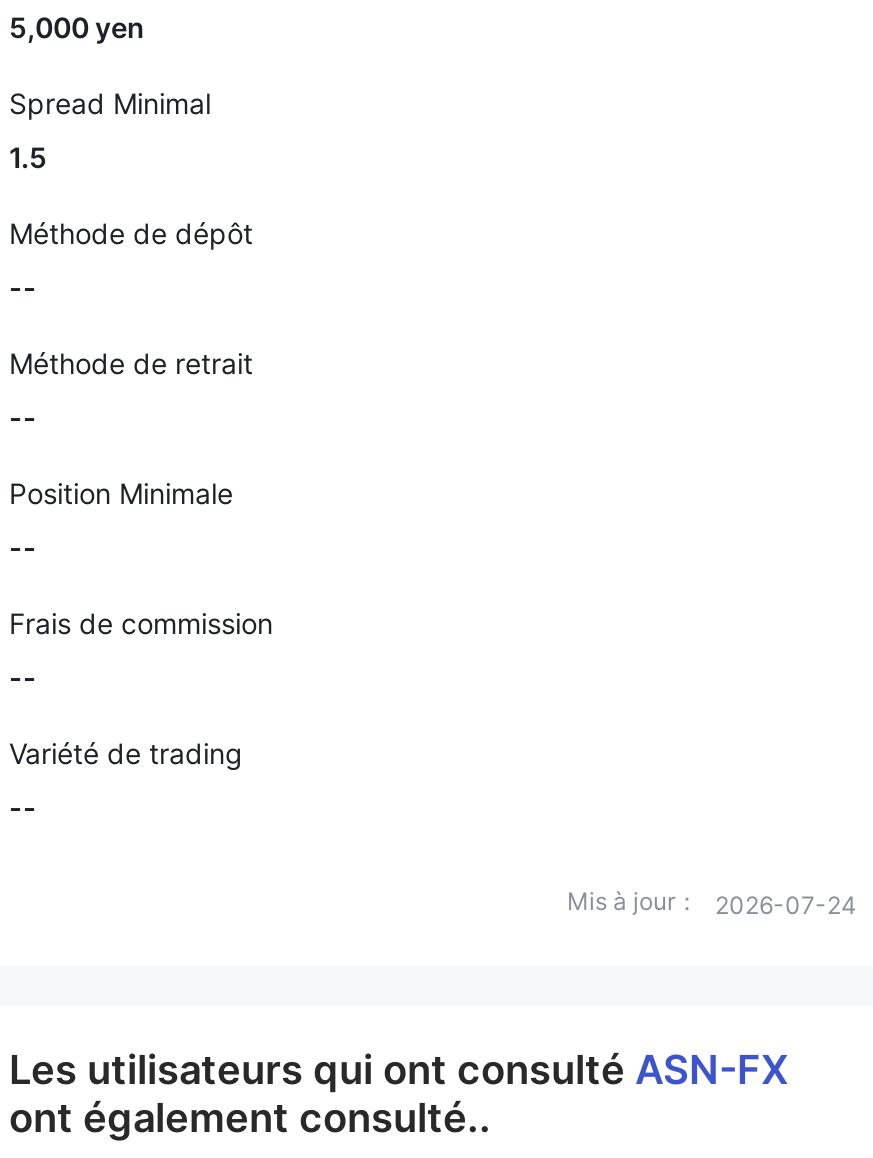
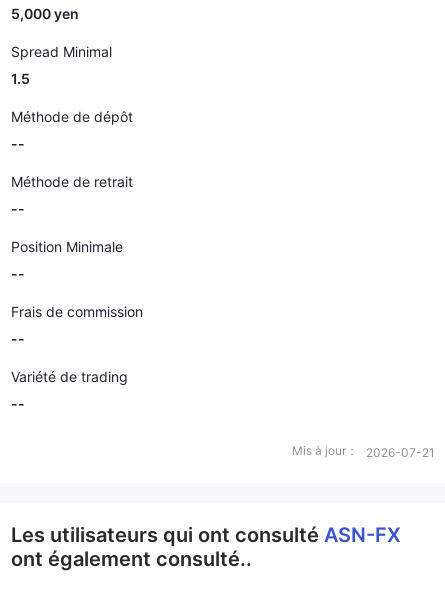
- Mis à jour： 2026-07-24
+ Mis à jour： 2026-07-21
